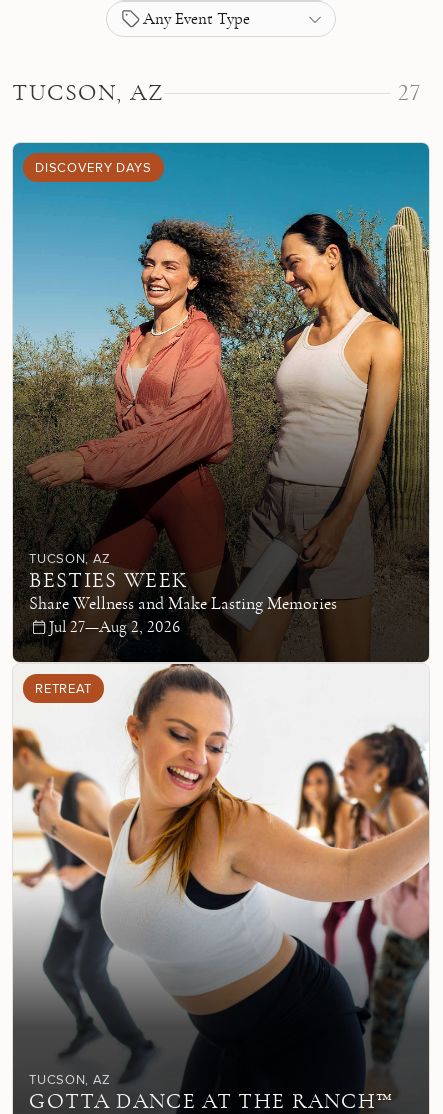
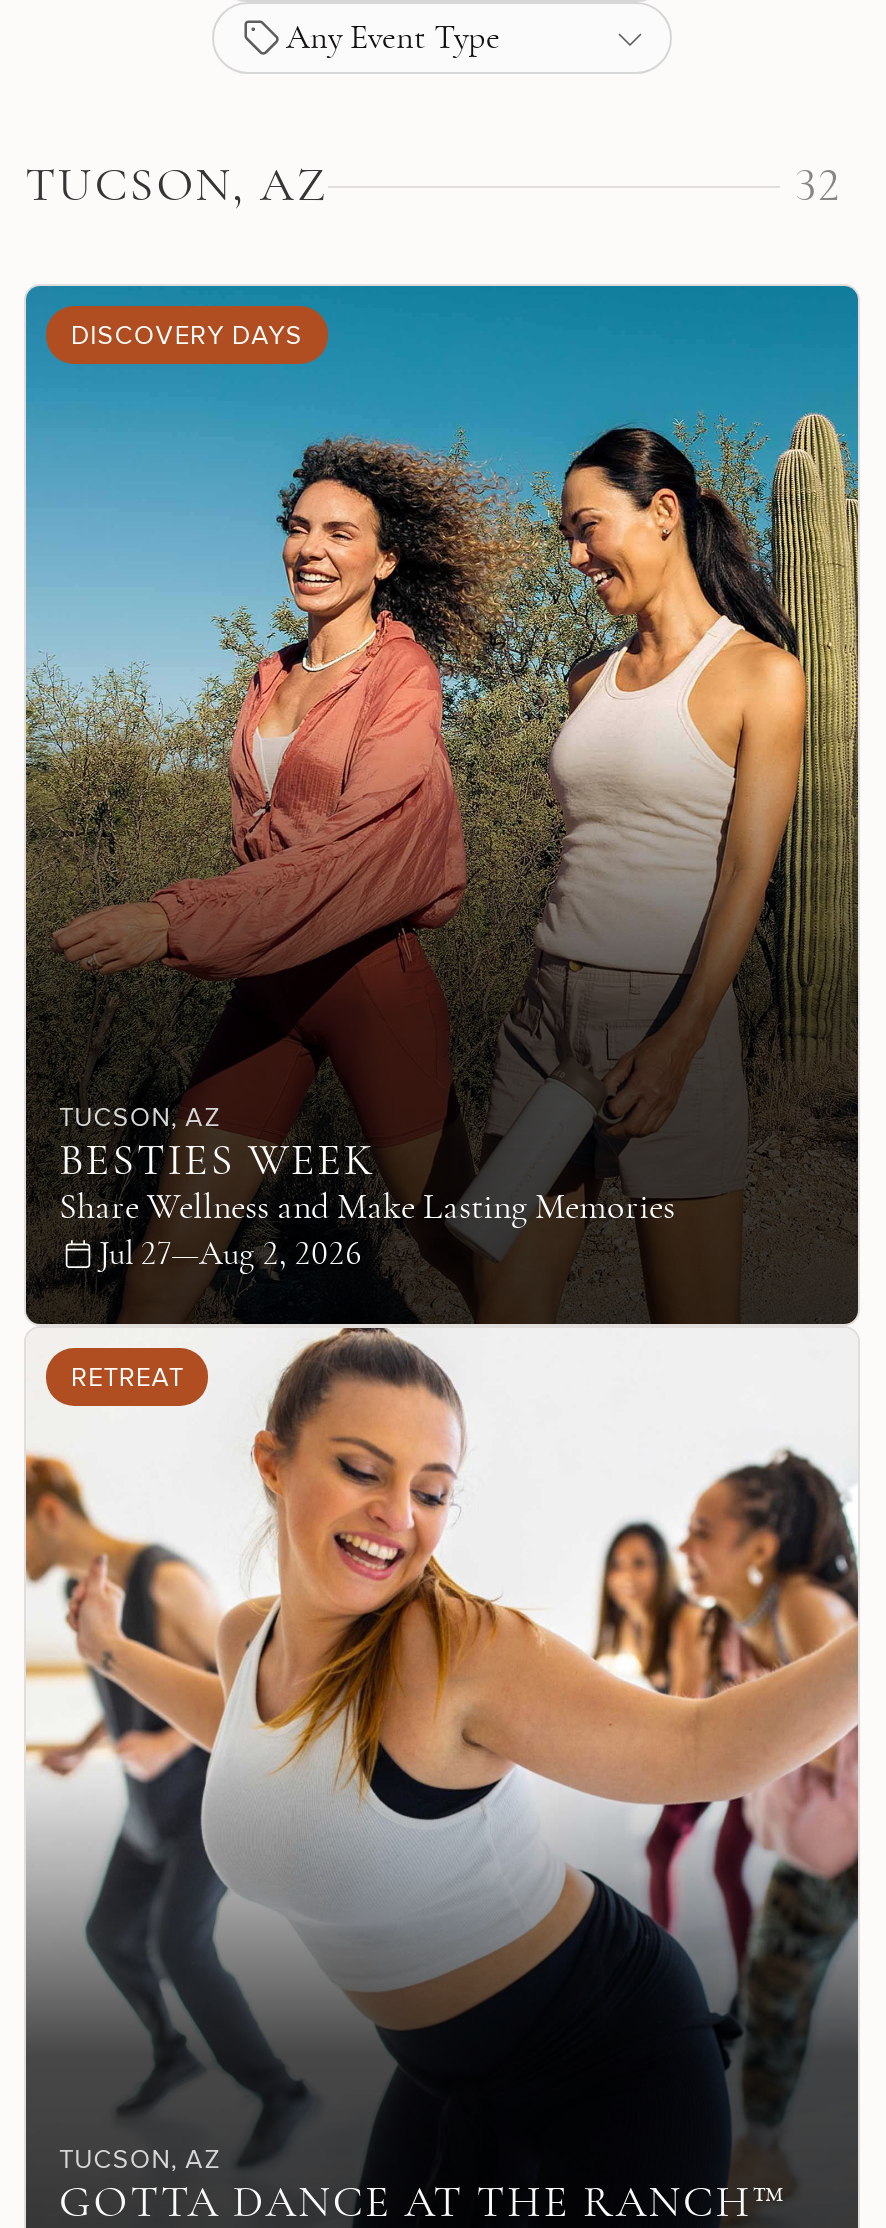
- 27
+ 32
